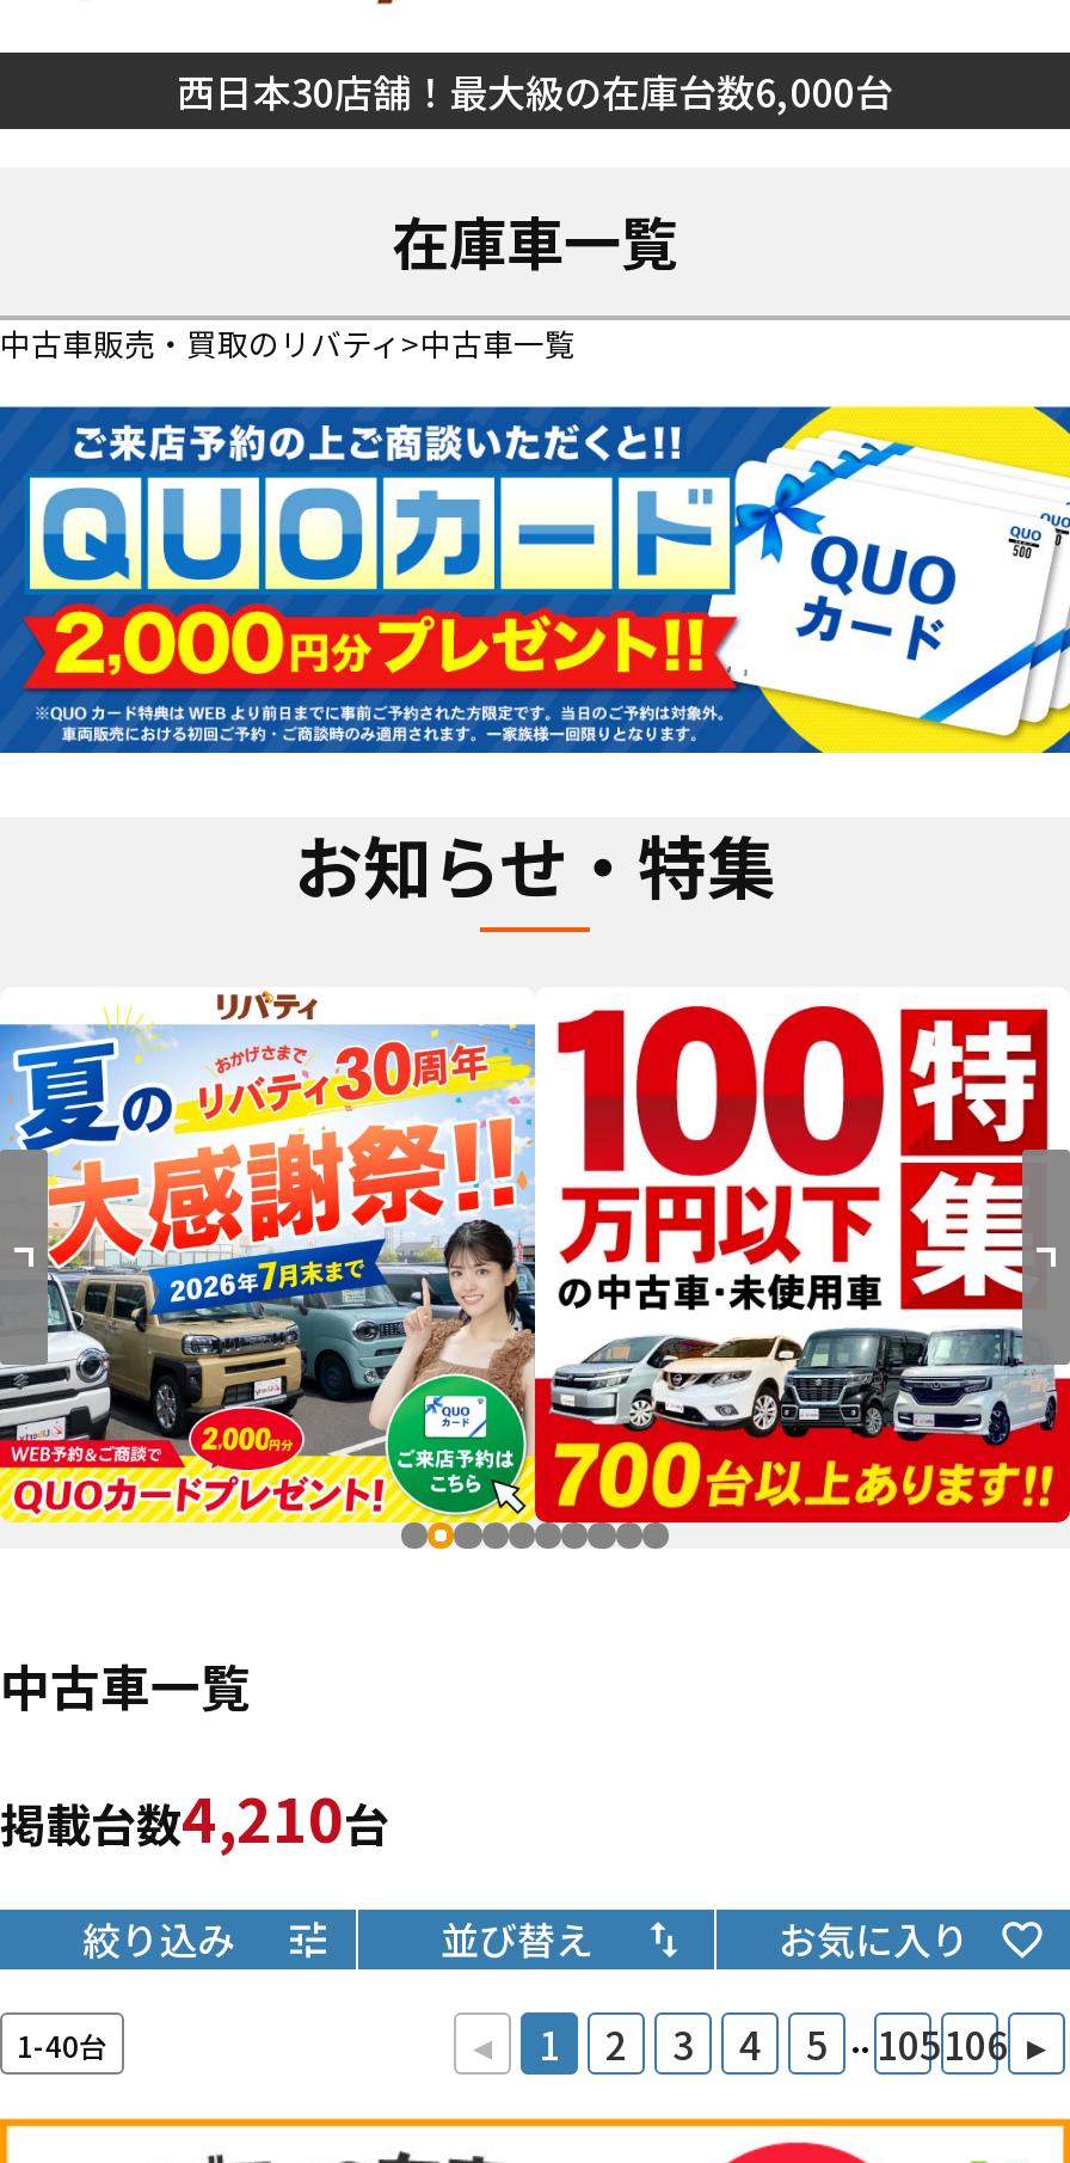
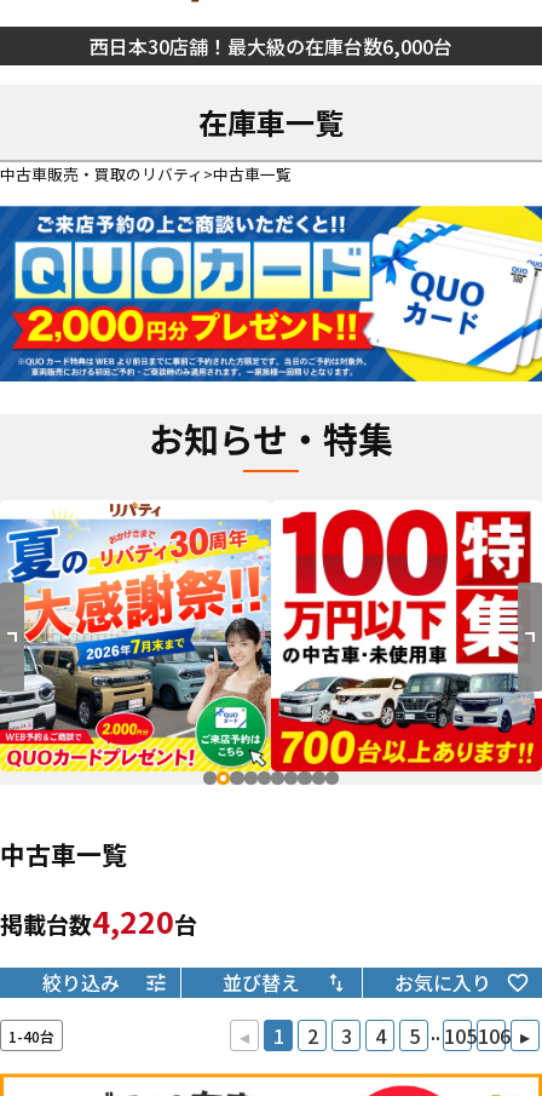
- 掲載台数4,210台
+ 掲載台数4,220台
